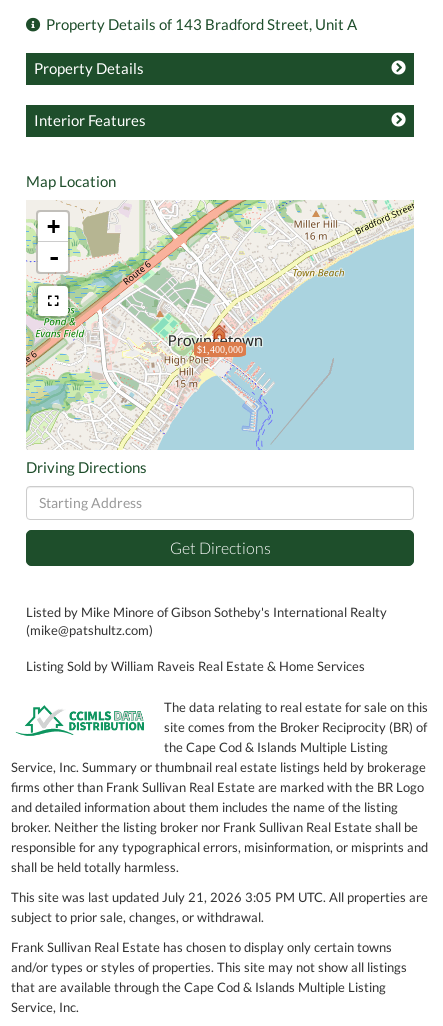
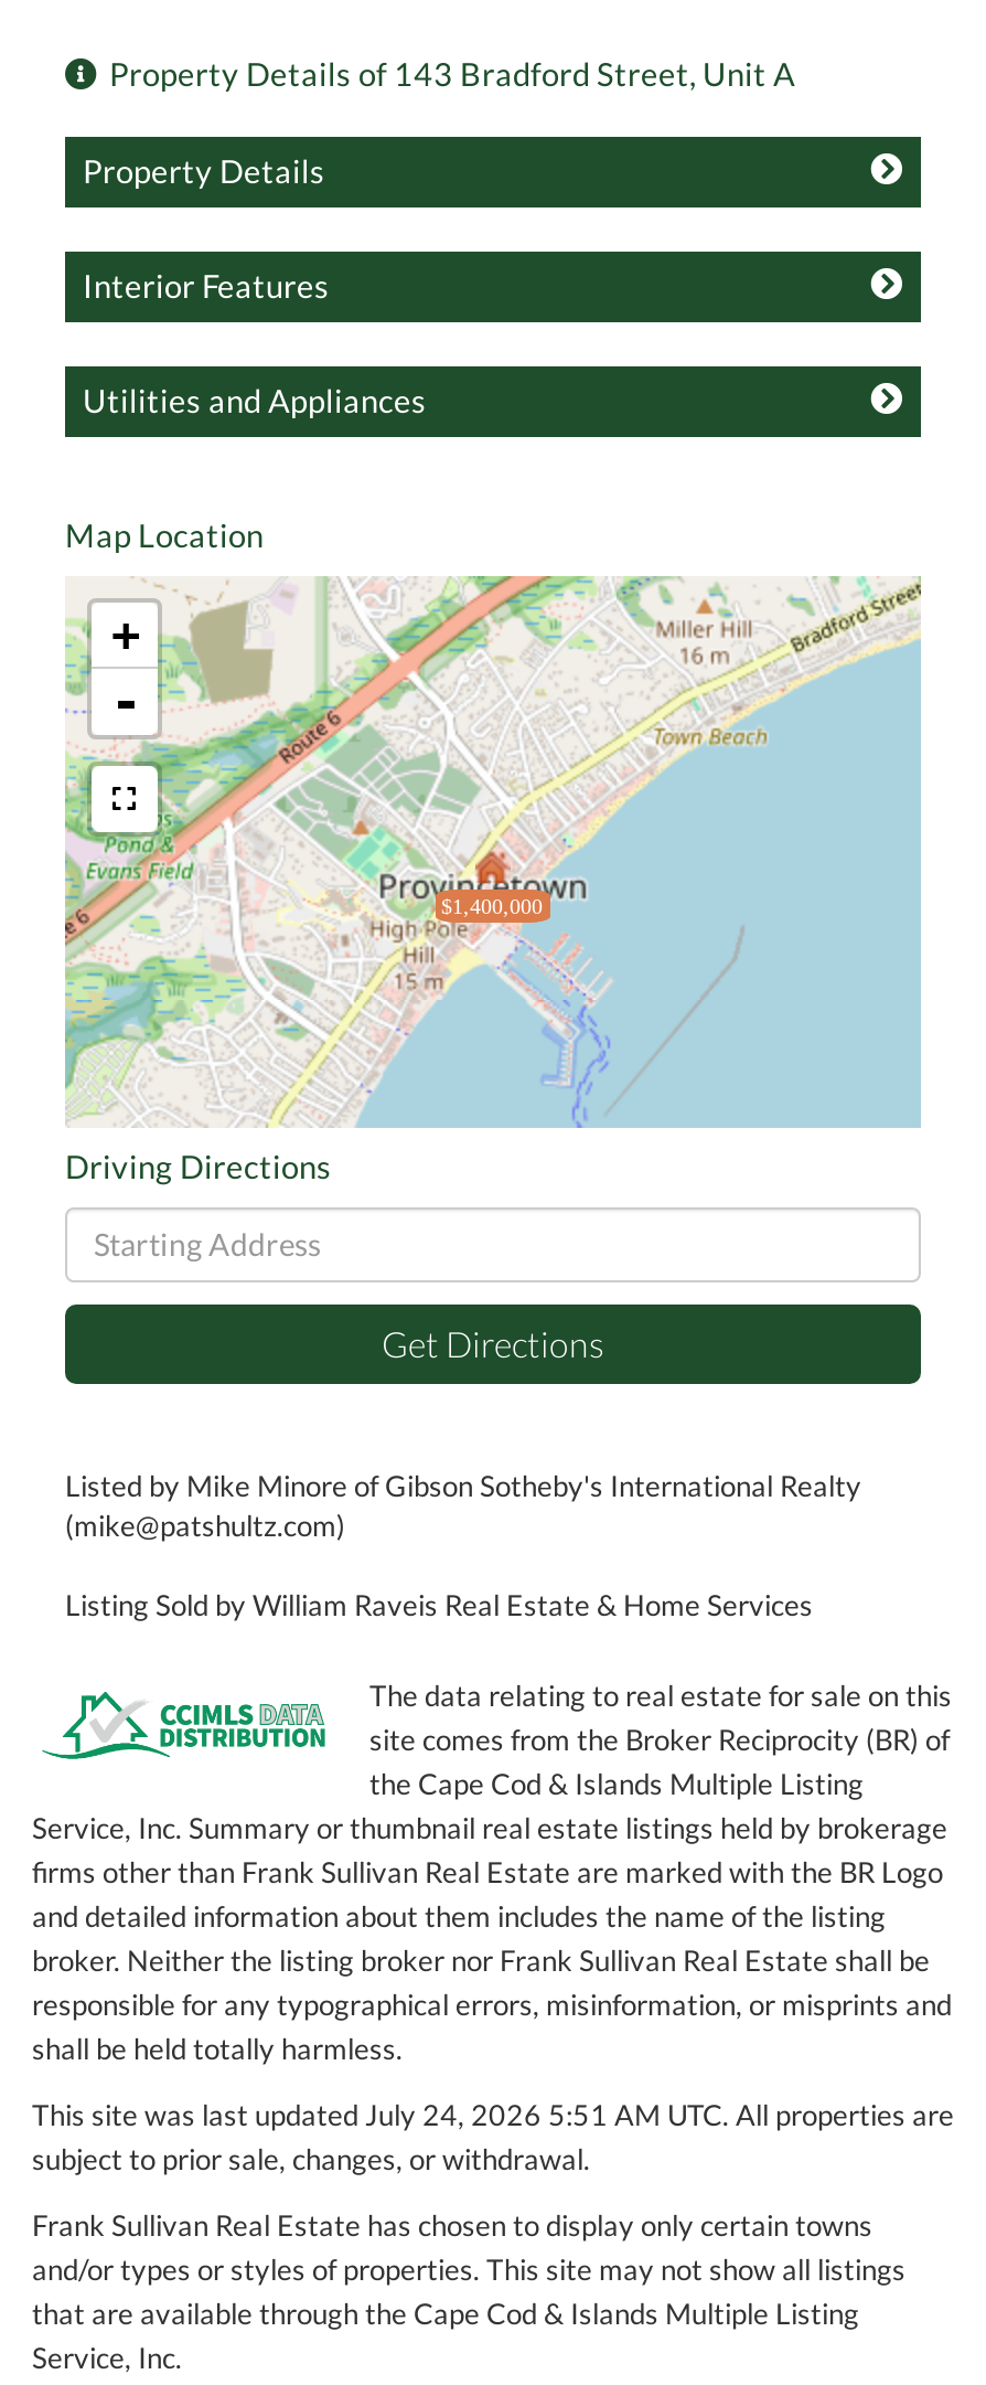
+ Utilities and Appliances

- This site was last updated July 21, 2026 3:05 PM UTC. All properties are
+ This site was last updated July 24, 2026 5:51 AM UTC. All properties are
